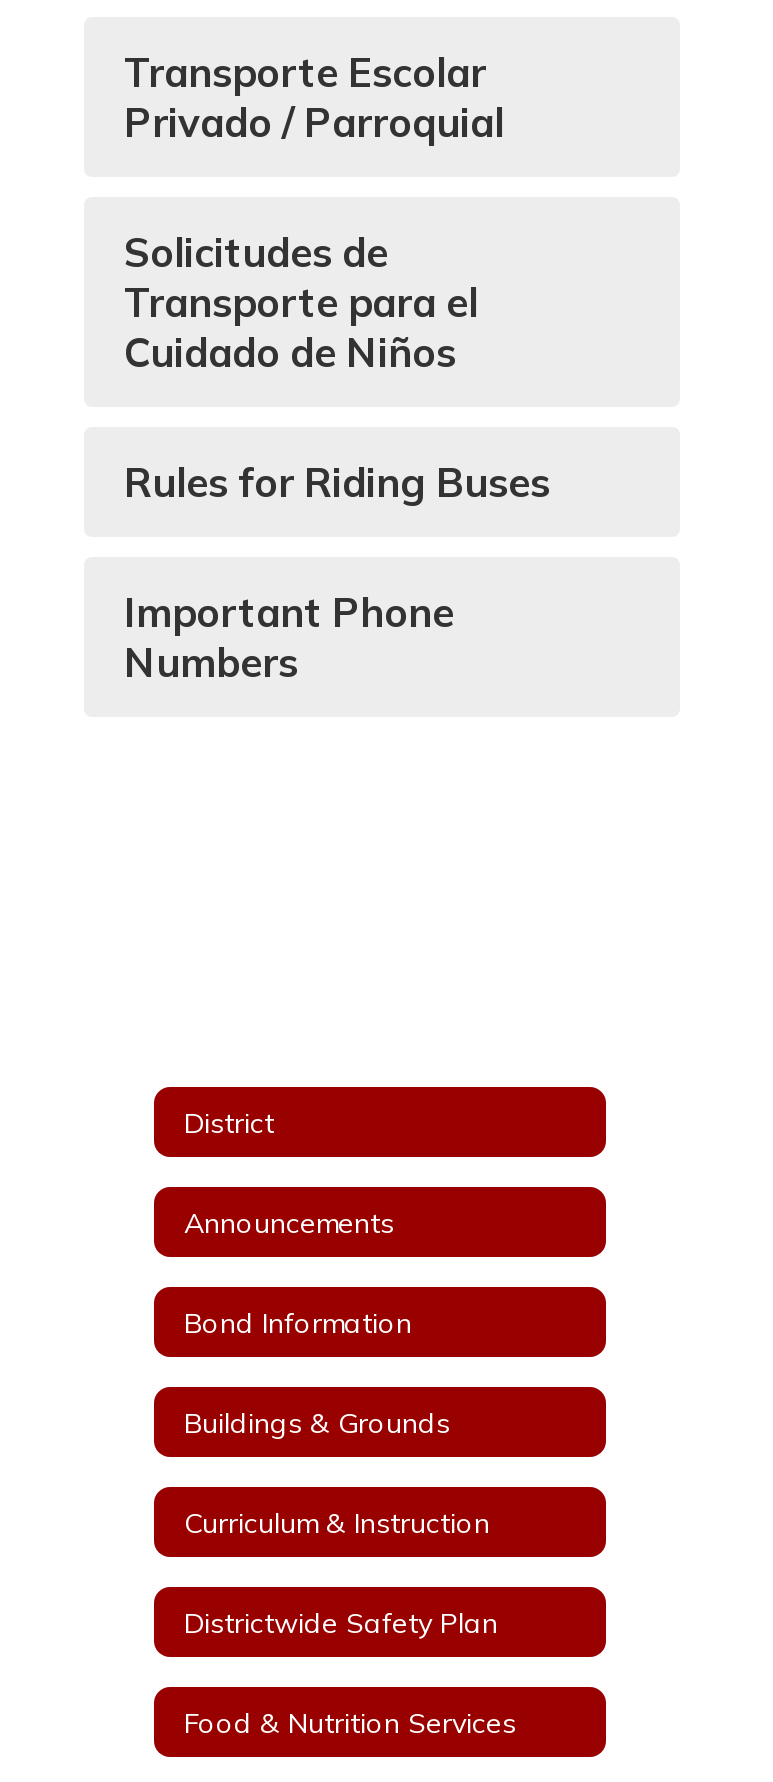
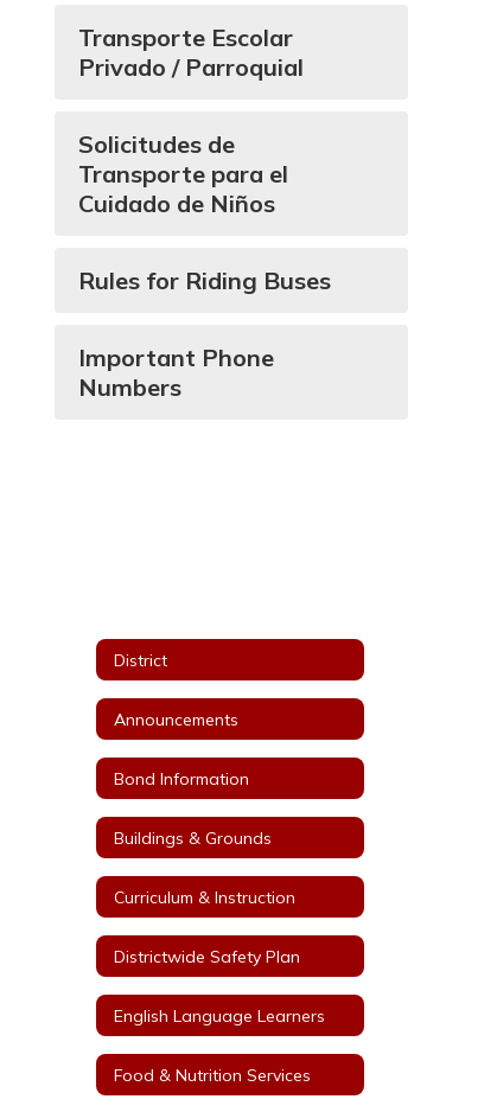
+ English Language Learners
